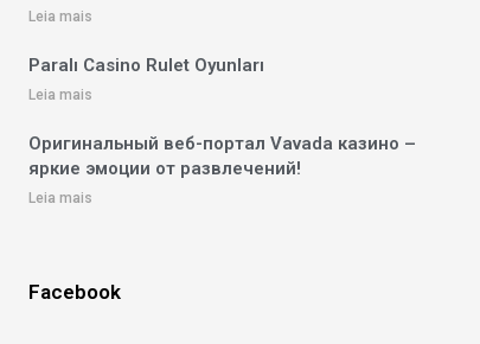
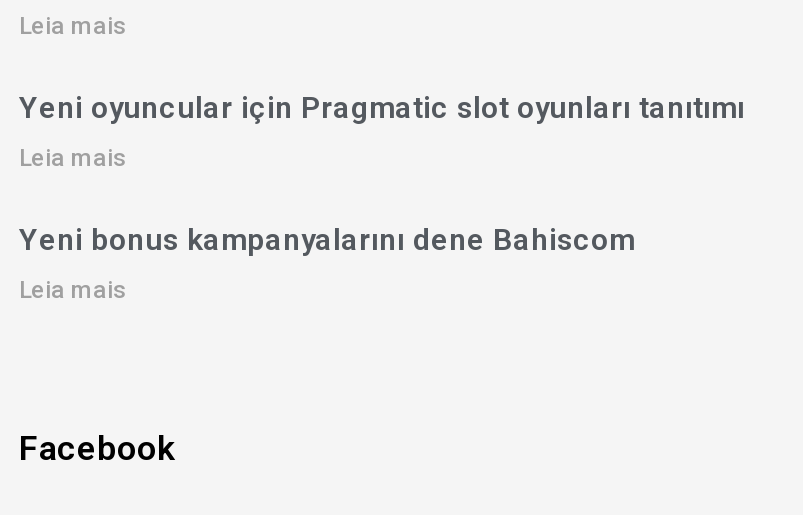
- Paralı Casino Rulet Oyunları
+ Yeni oyuncular için Pragmatic slot oyunları tanıtımı

- Оригинальный веб-портал Vavada казино –
- яркие эмоции от развлечений!
+ Yeni bonus kampanyalarını dene Bahiscom
